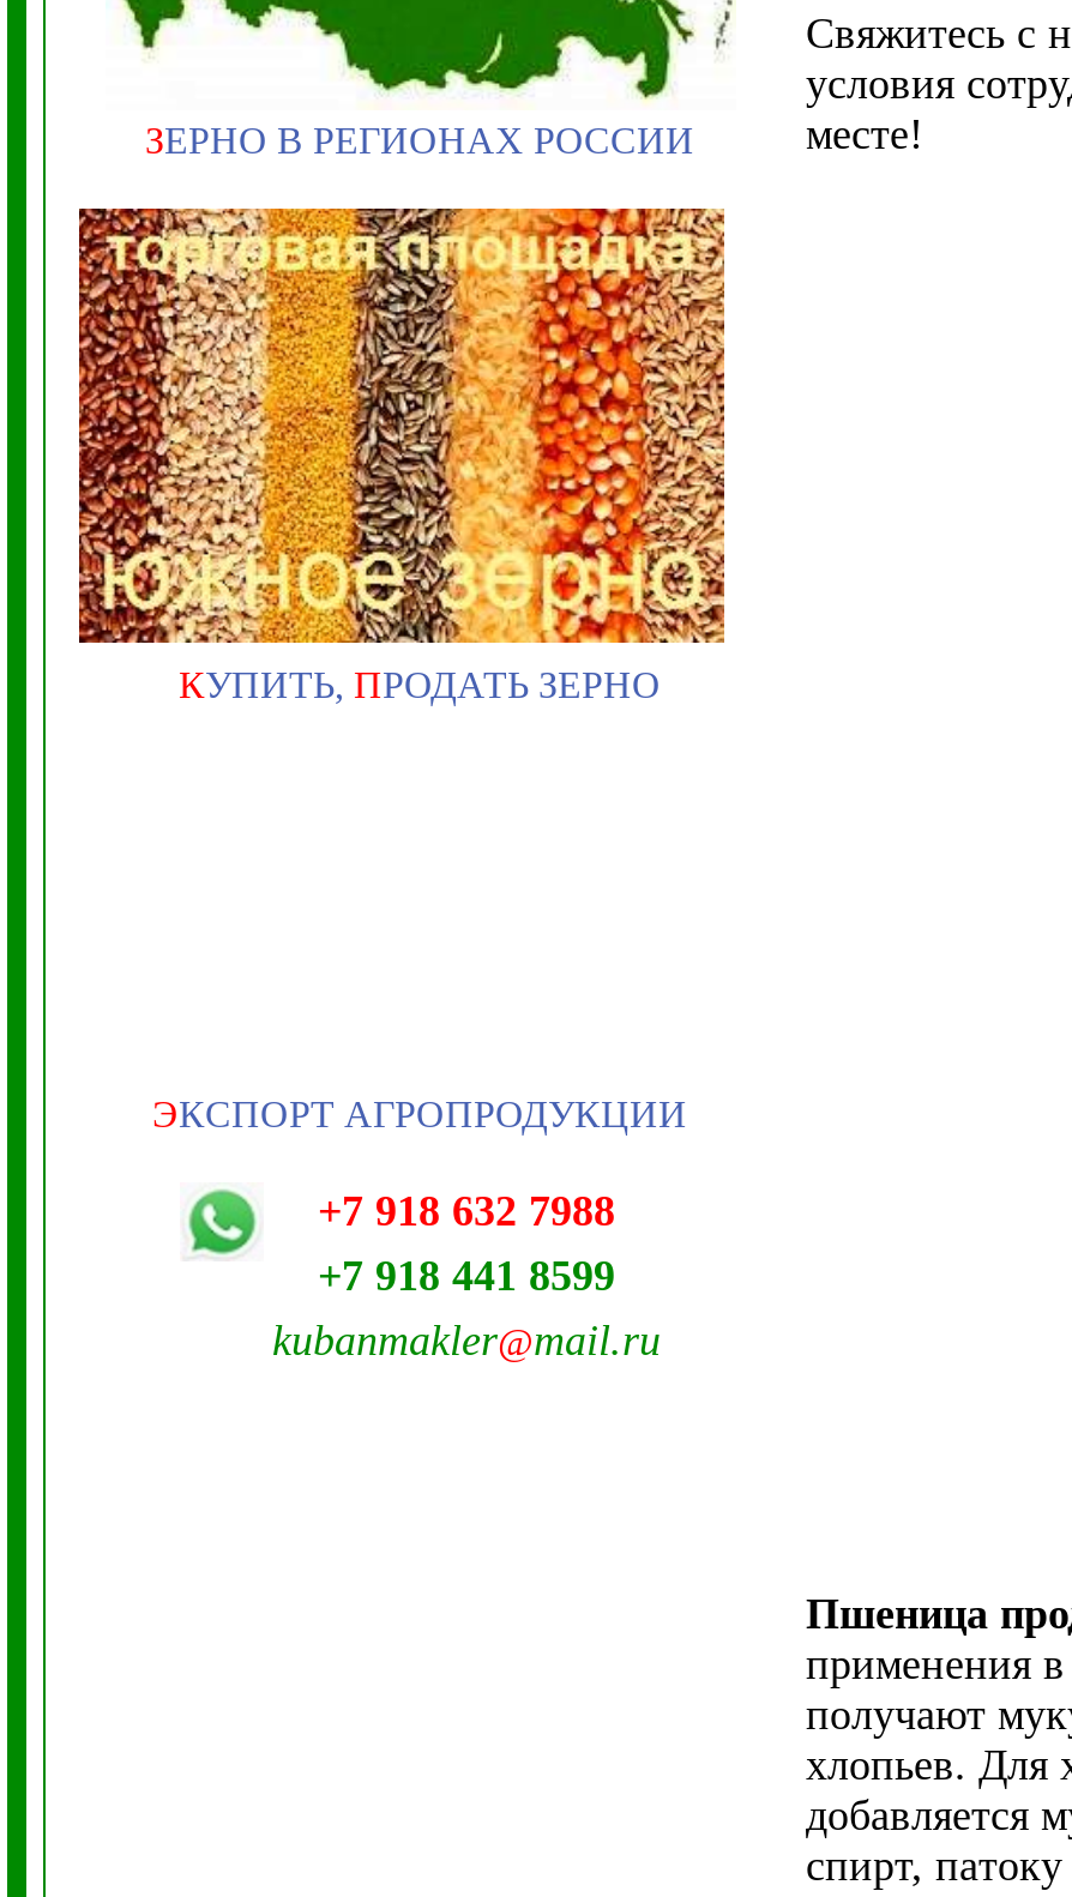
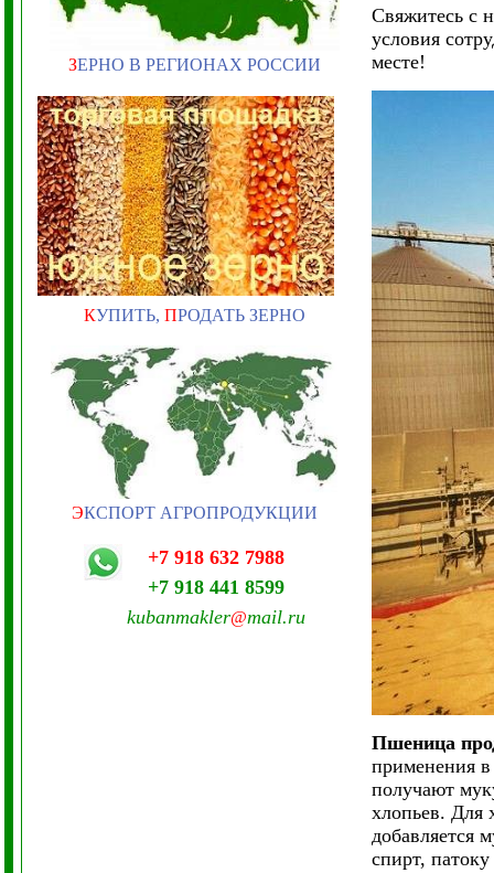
+ [image]

+ [image]
